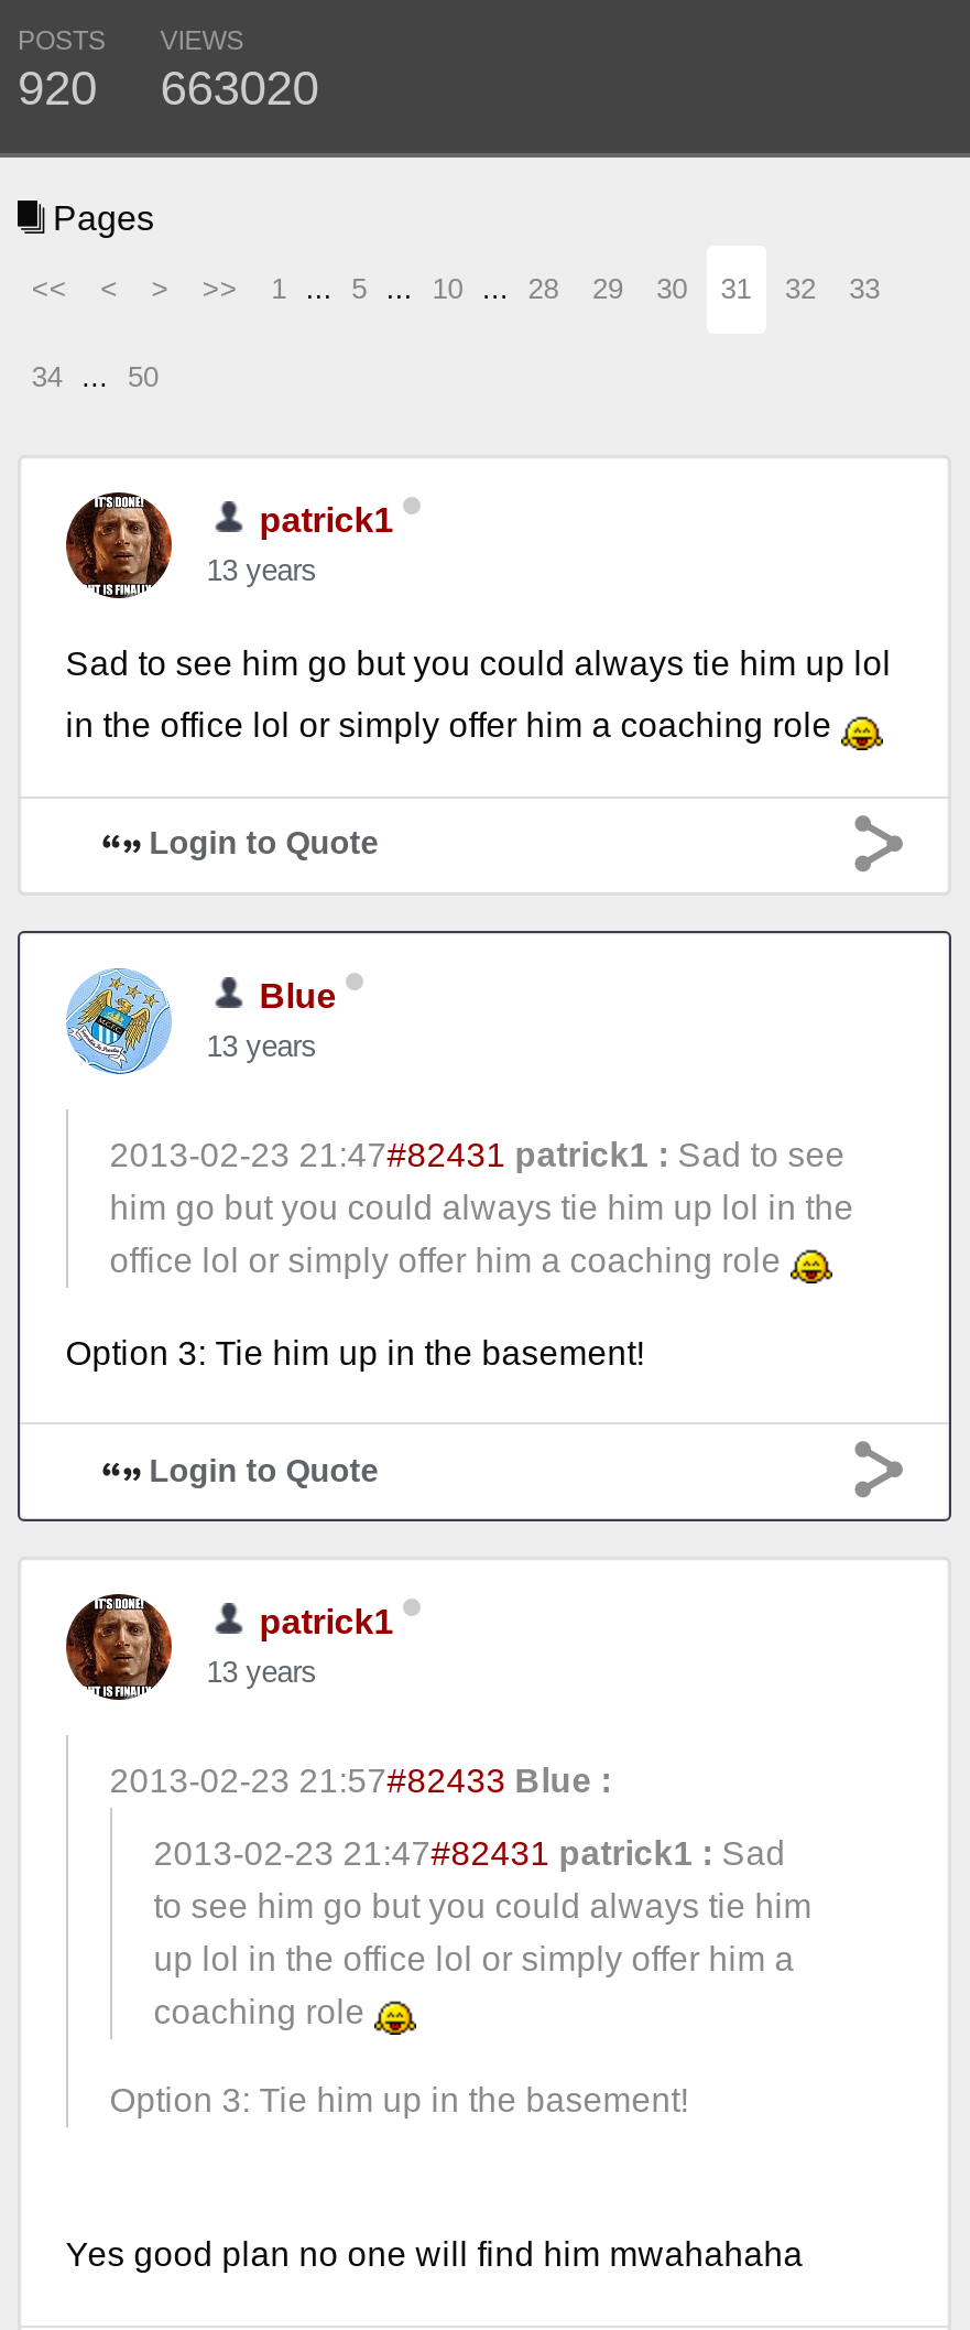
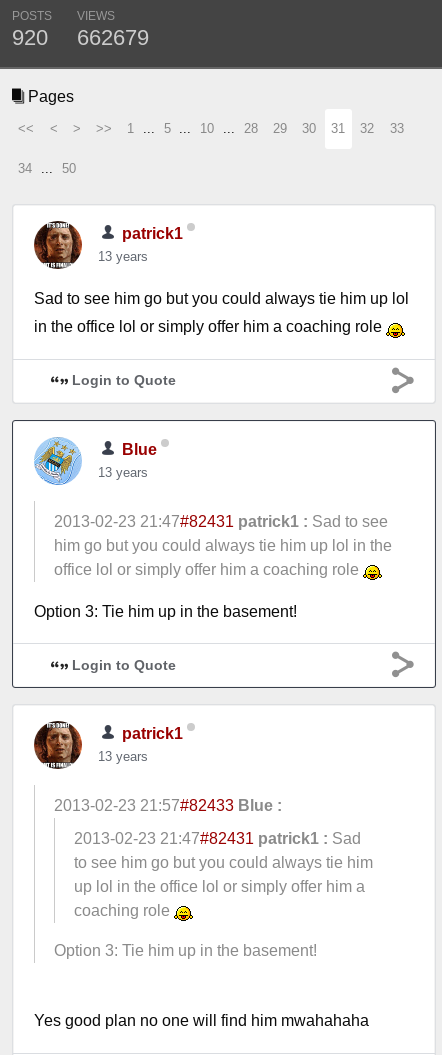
- 920 663020
+ 920 662679
